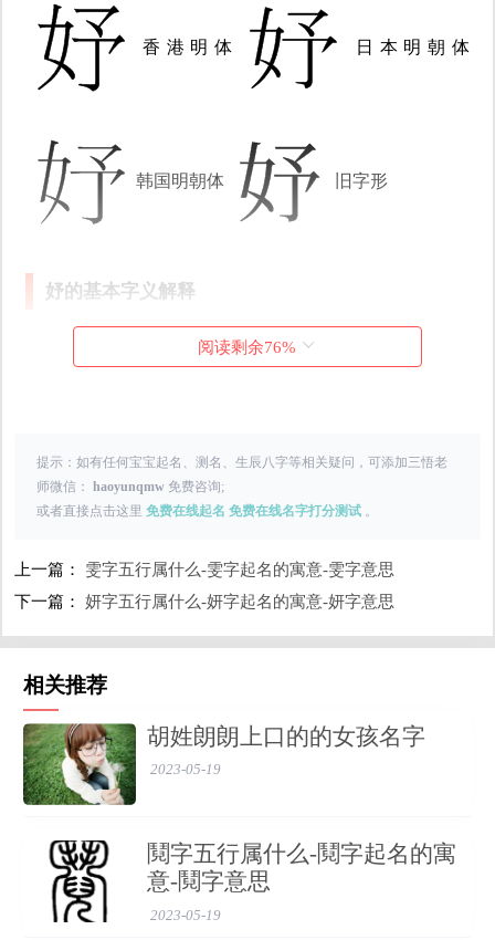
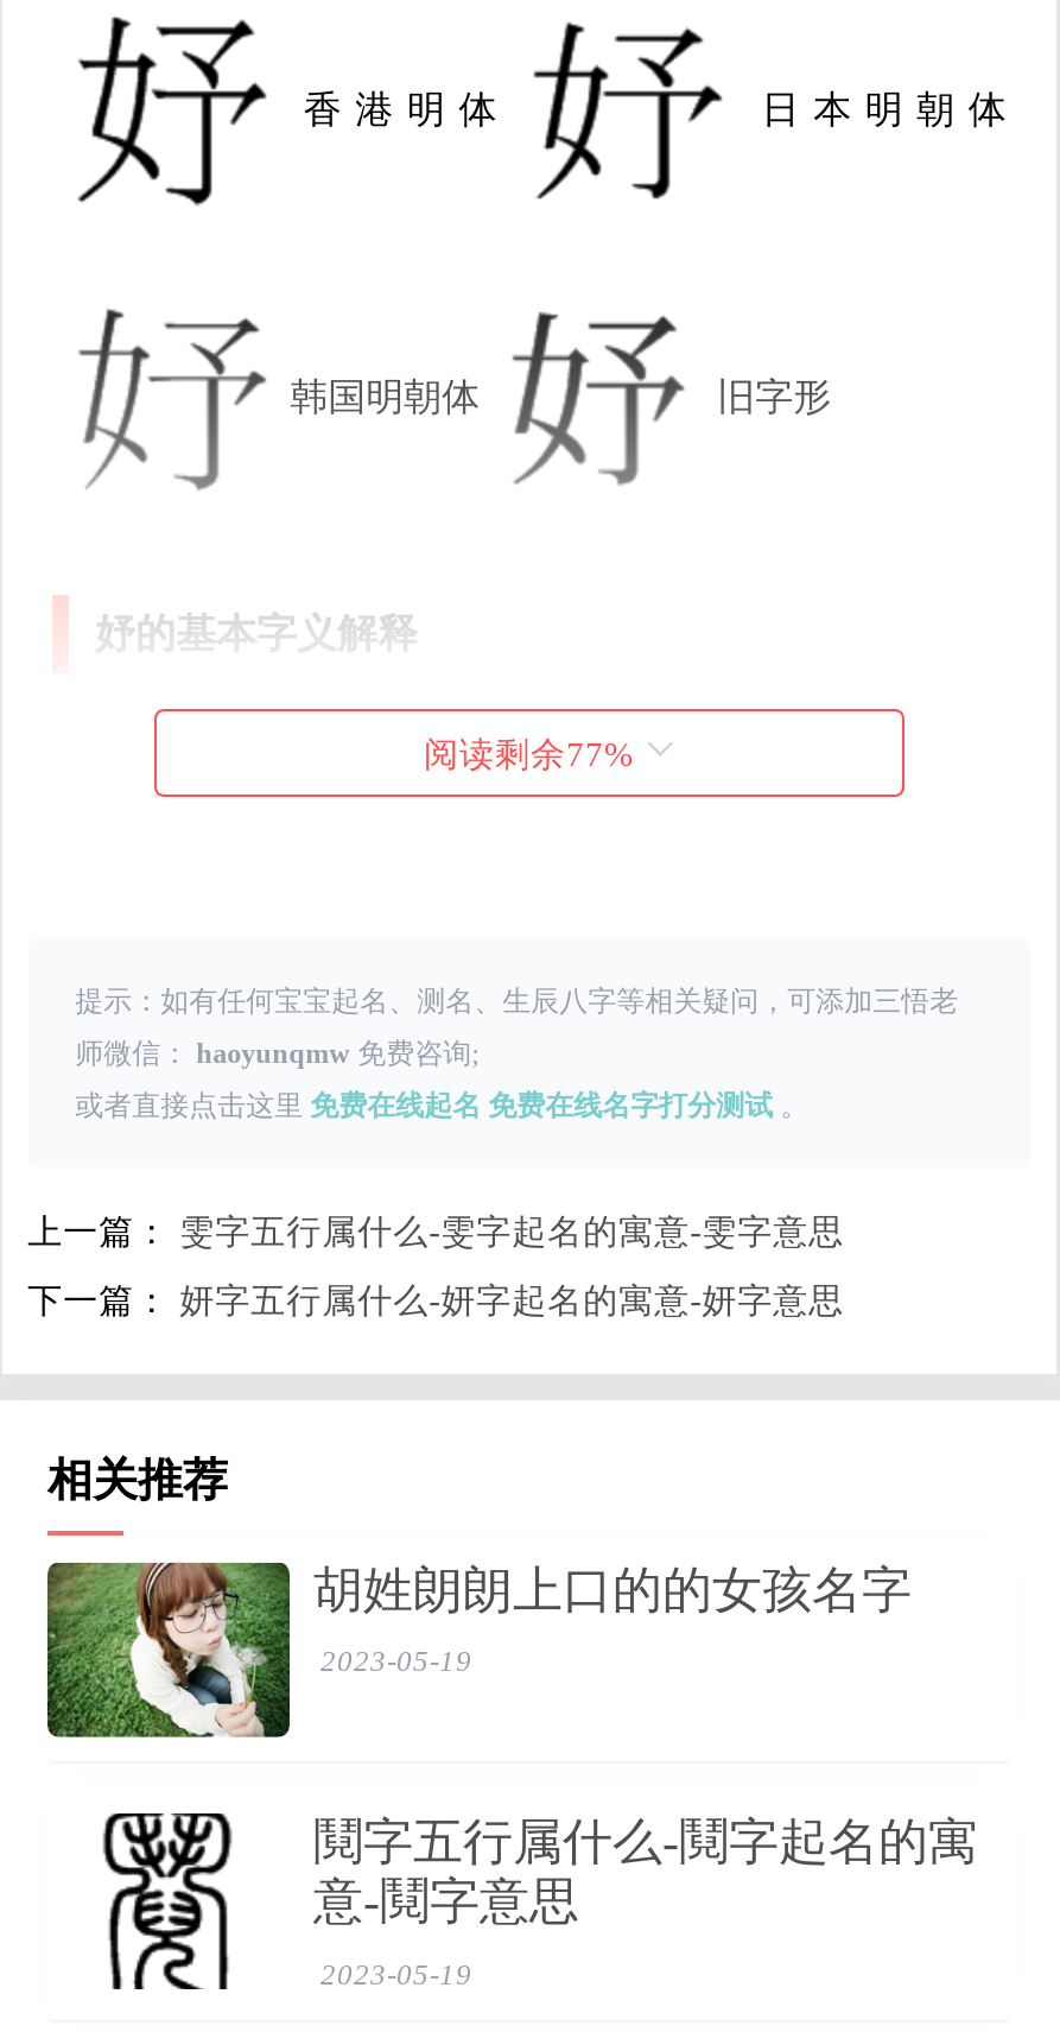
- 阅读剩余76%
+ 阅读剩余77%
